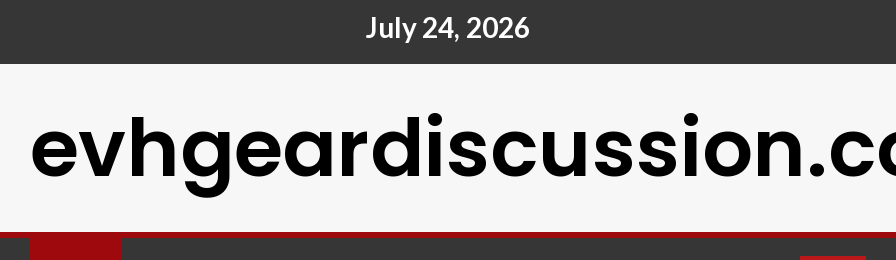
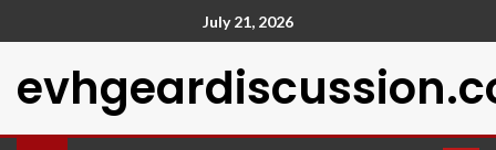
- July 24, 2026
+ July 21, 2026
